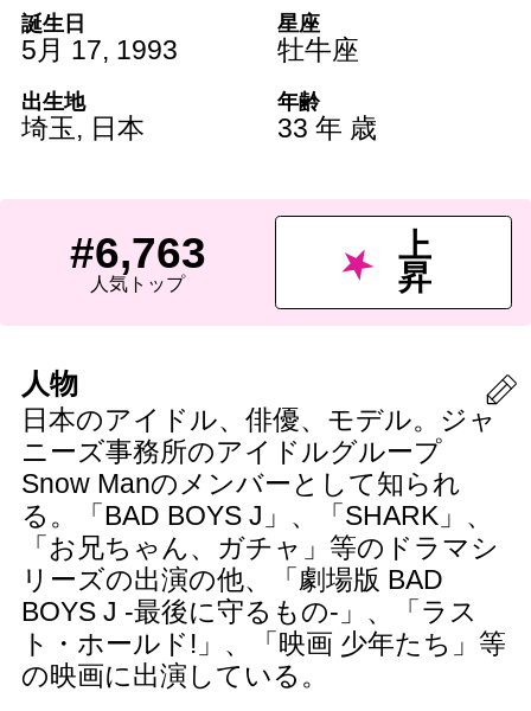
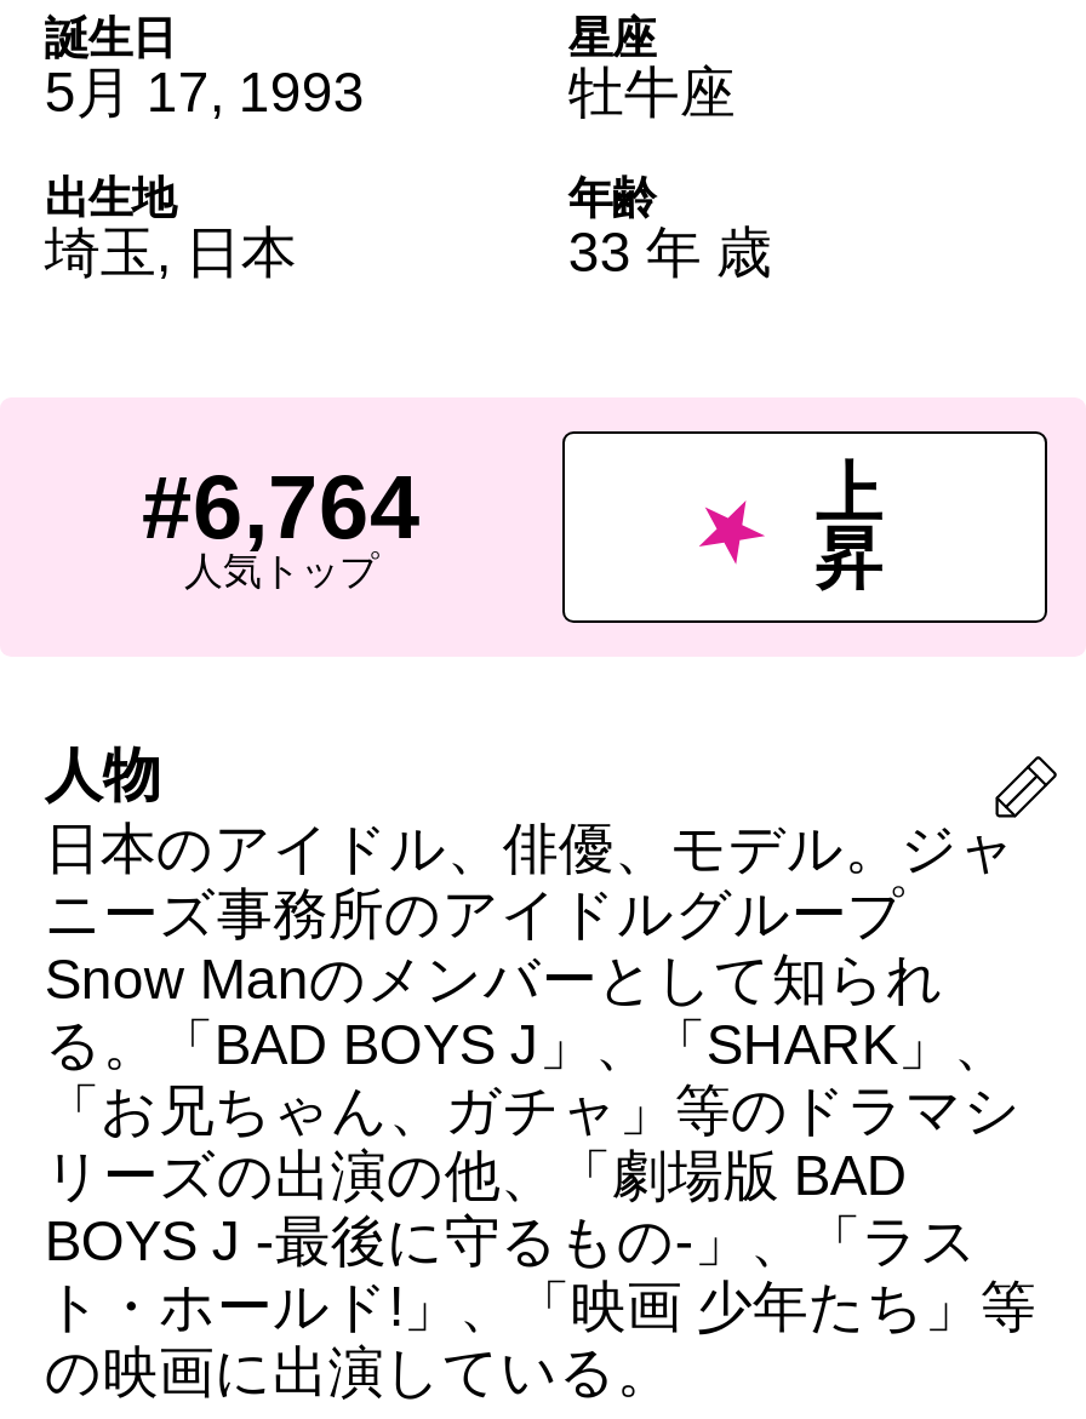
- #6,763
+ #6,764
